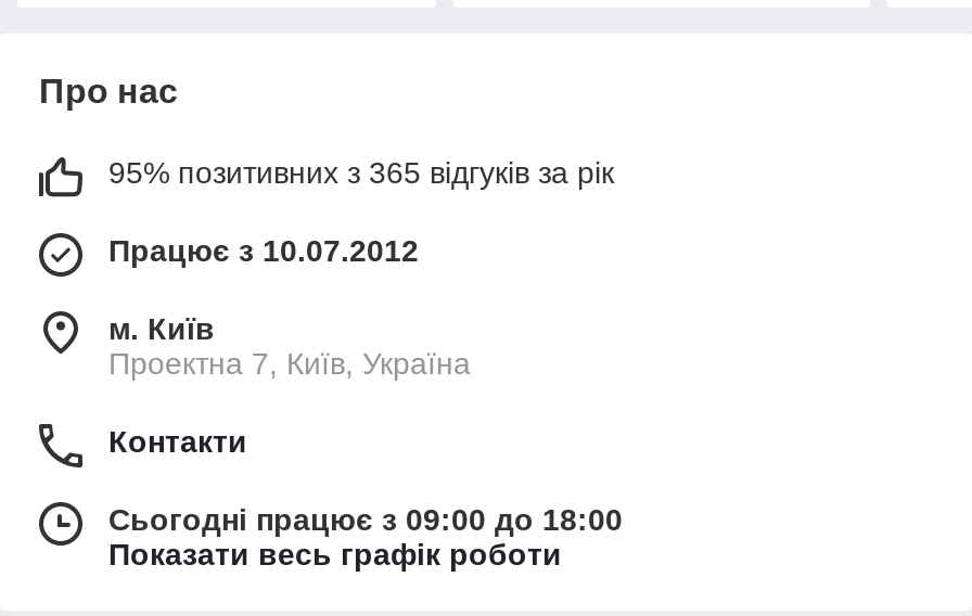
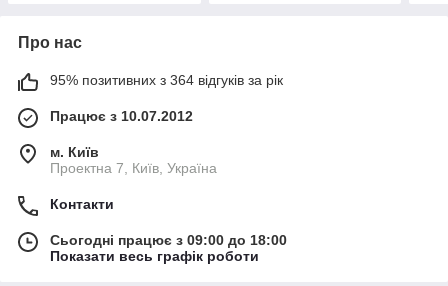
- 95% позитивних з 365 відгуків за рік
+ 95% позитивних з 364 відгуків за рік
